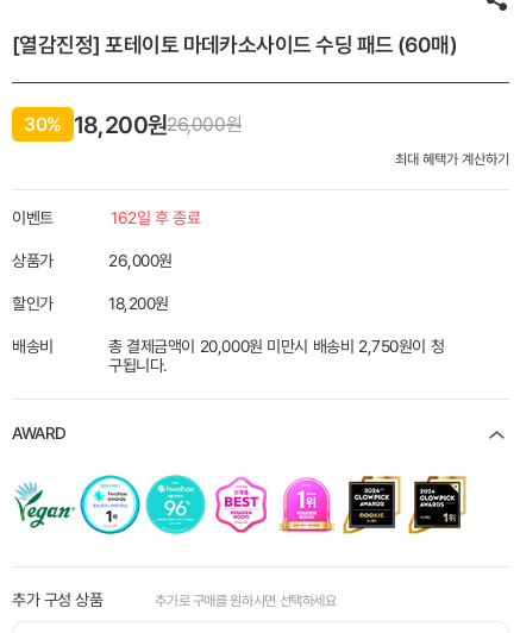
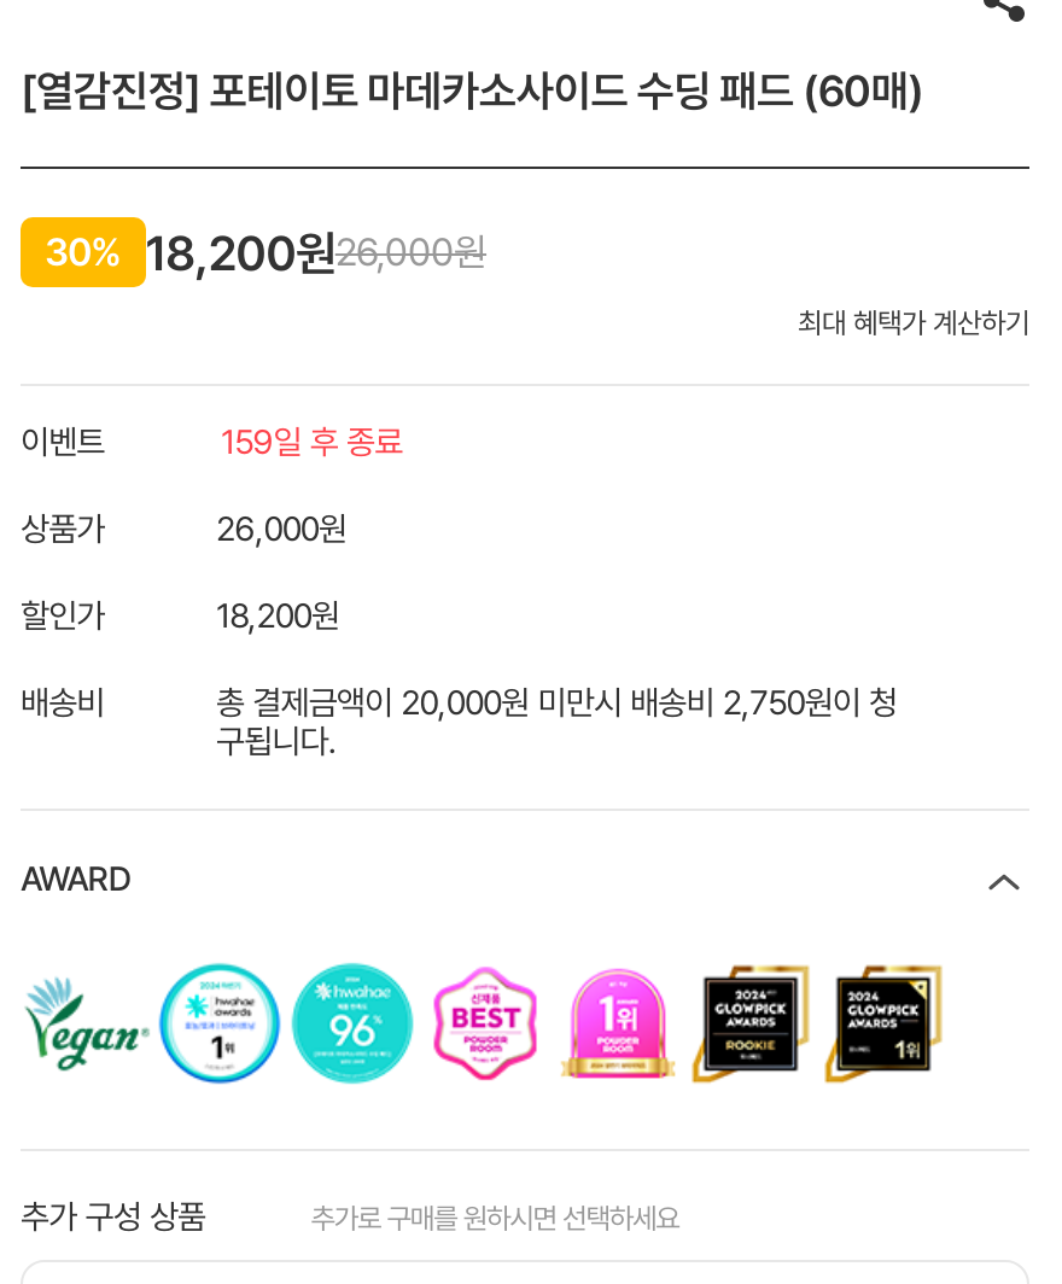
- 162일 후 종료
+ 159일 후 종료
